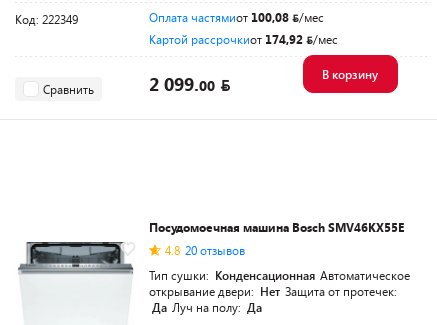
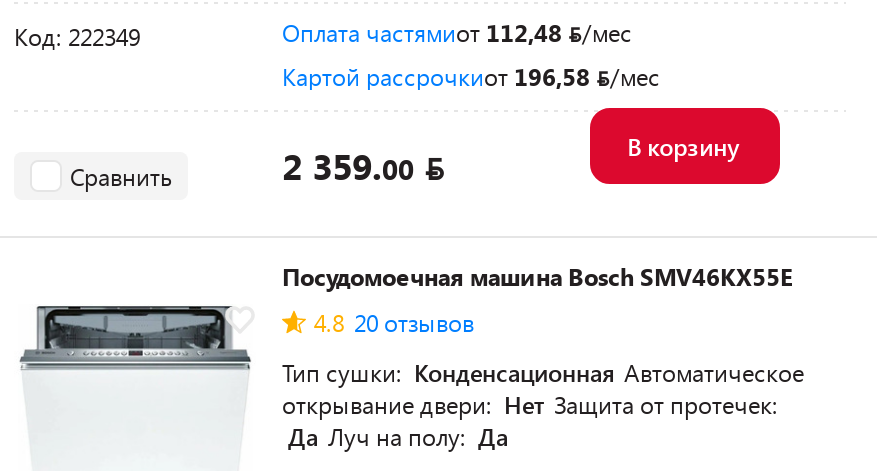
- Оплата частямиот 100,08
+ Оплата частямиот 112,48

- Картой рассрочкиот 174,92
+ Картой рассрочкиот 196,58

- 2 099.00
+ 2 359.00
